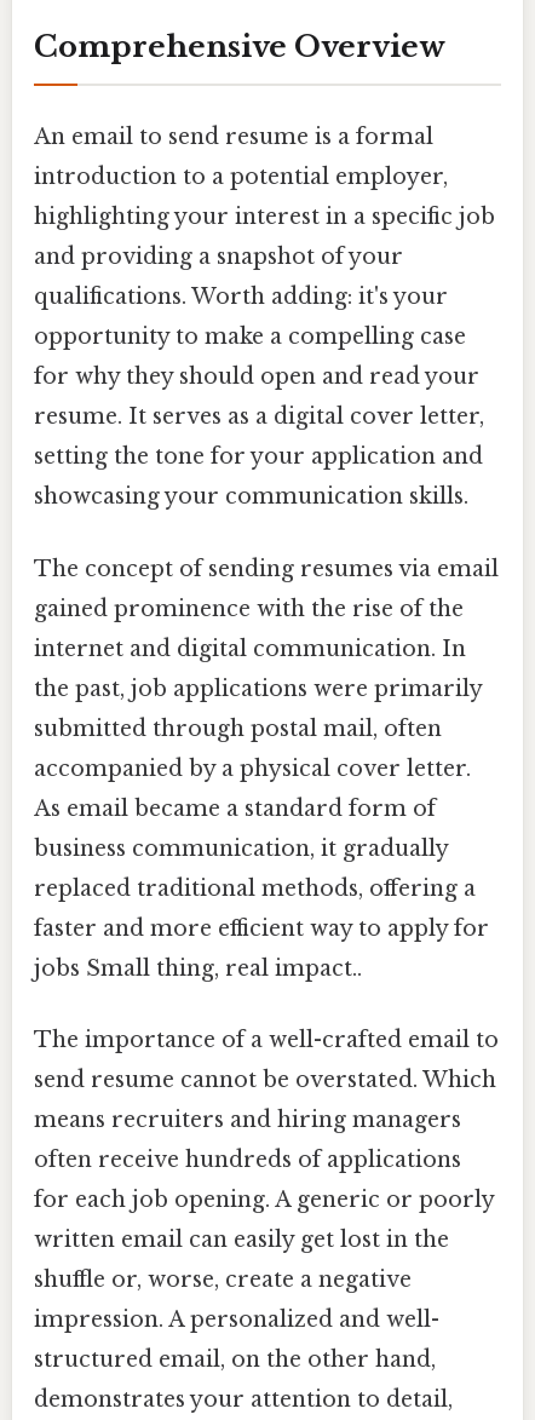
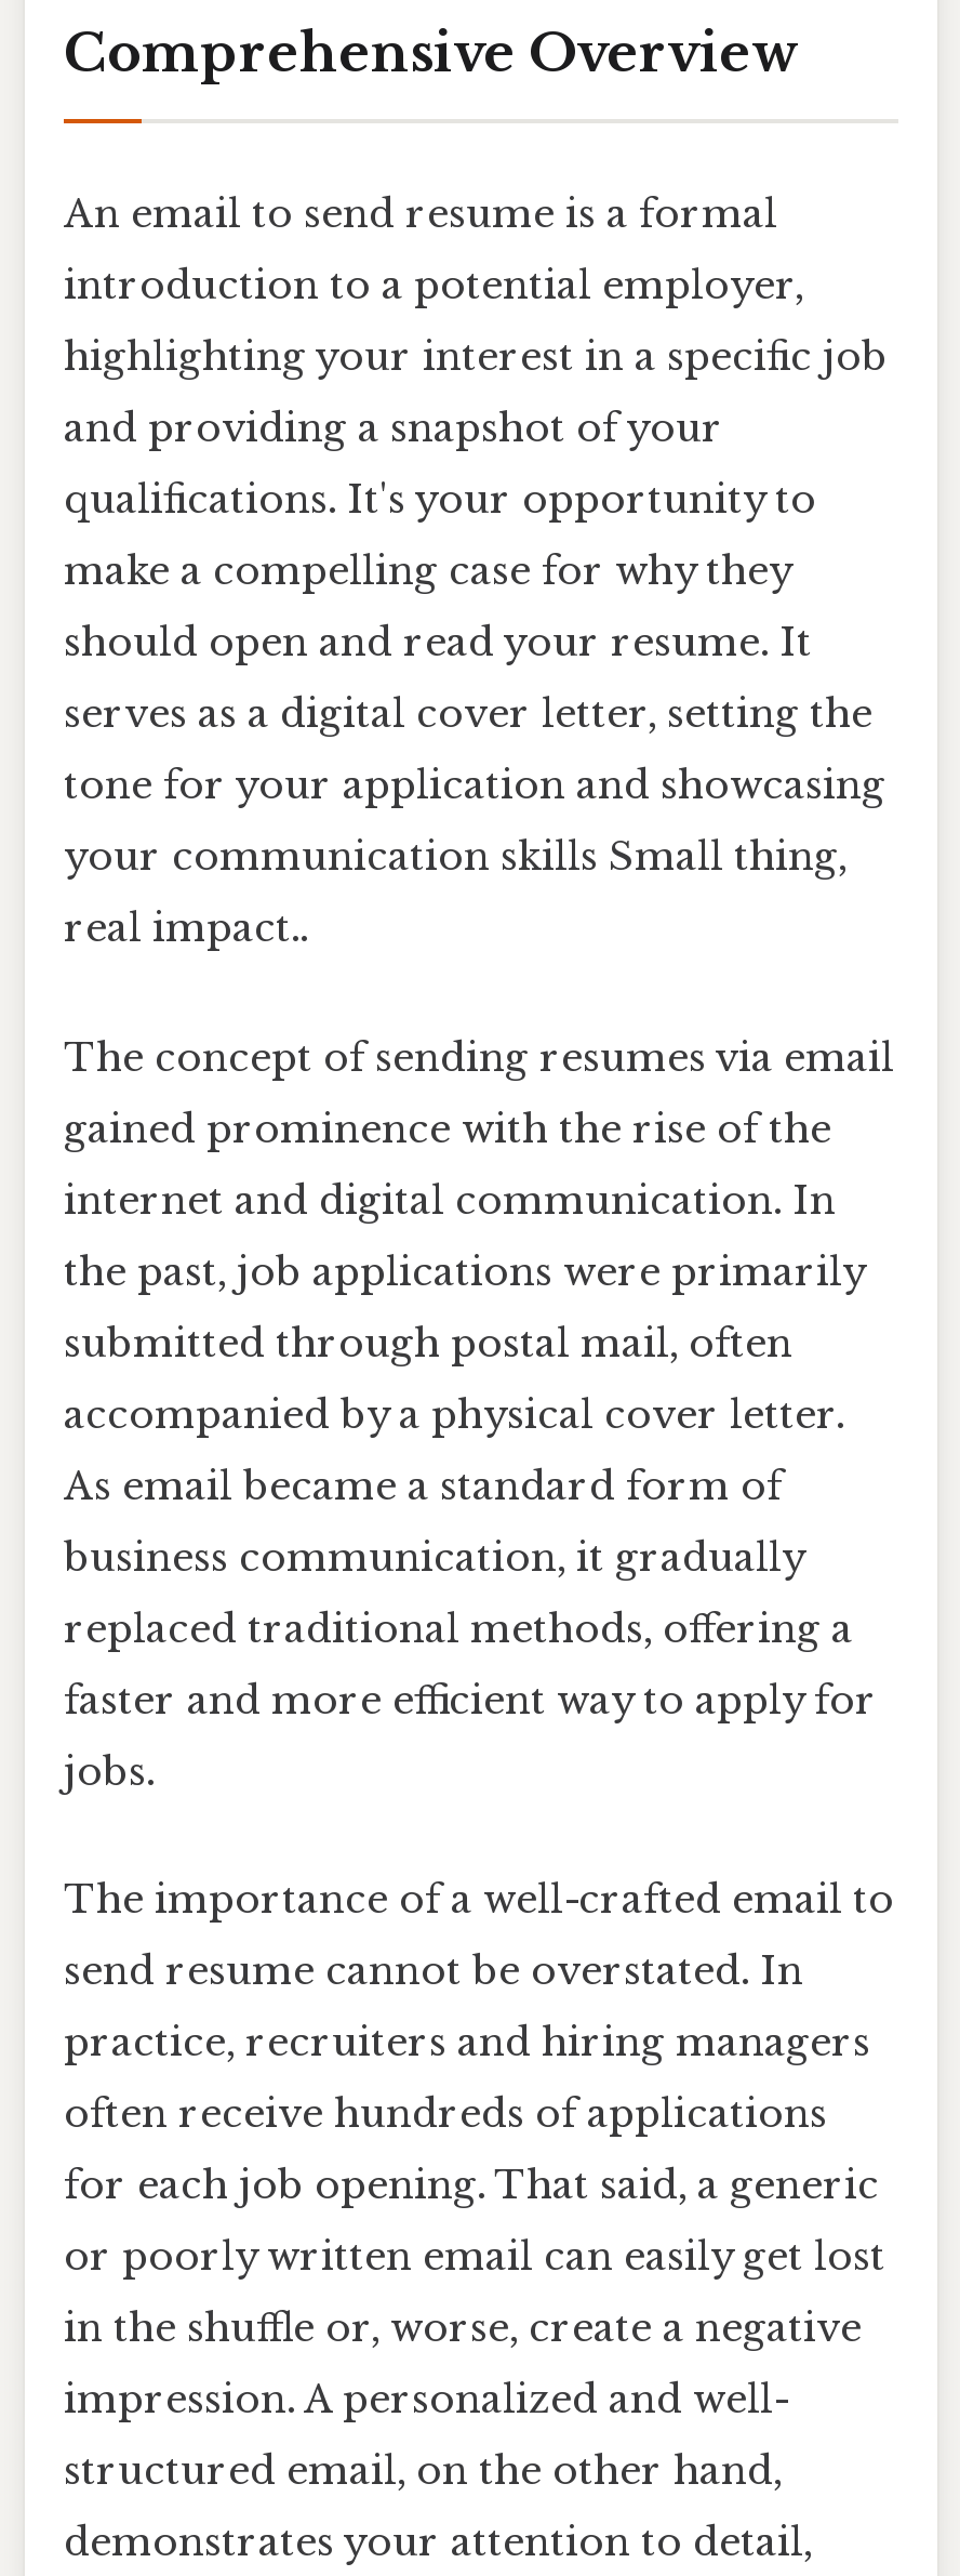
- qualifications. Worth adding: it's your
- opportunity to make a compelling case
- for why they should open and read your
- resume. It serves as a digital cover letter,
- setting the tone for your application and
- showcasing your communication skills.
+ qualifications. It's your opportunity to
+ make a compelling case for why they
+ should open and read your resume. It
+ serves as a digital cover letter, setting the
+ tone for your application and showcasing
+ your communication skills Small thing,
+ real impact..

- jobs Small thing, real impact..
+ jobs.

- send resume cannot be overstated. Which
+ send resume cannot be overstated. In

- means recruiters and hiring managers
+ practice, recruiters and hiring managers

- for each job opening. A generic or poorly
+ for each job opening. That said, a generic

- written email can easily get lost in the
+ or poorly written email can easily get lost

- shuffle or, worse, create a negative
+ in the shuffle or, worse, create a negative
